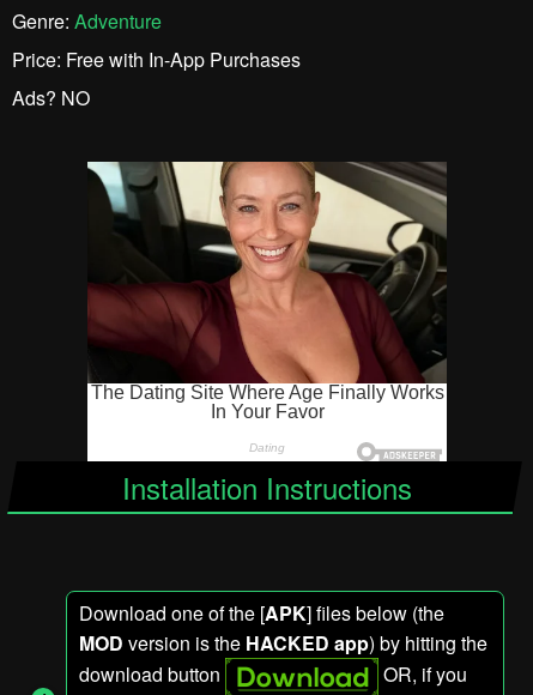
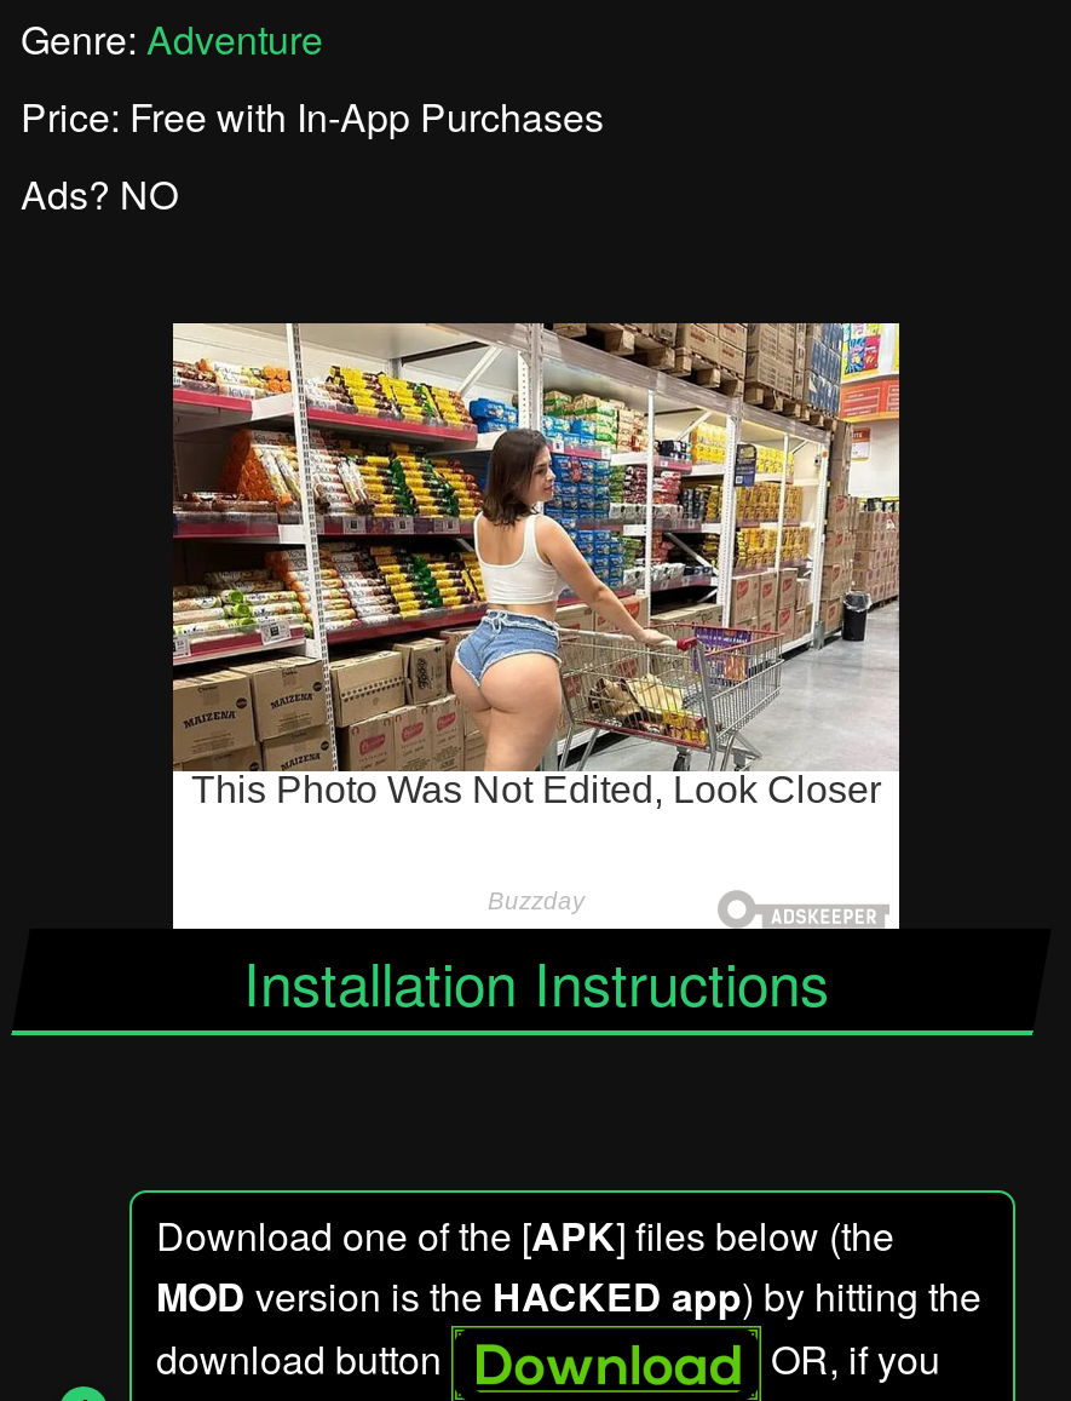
- [image]
+ [image]
